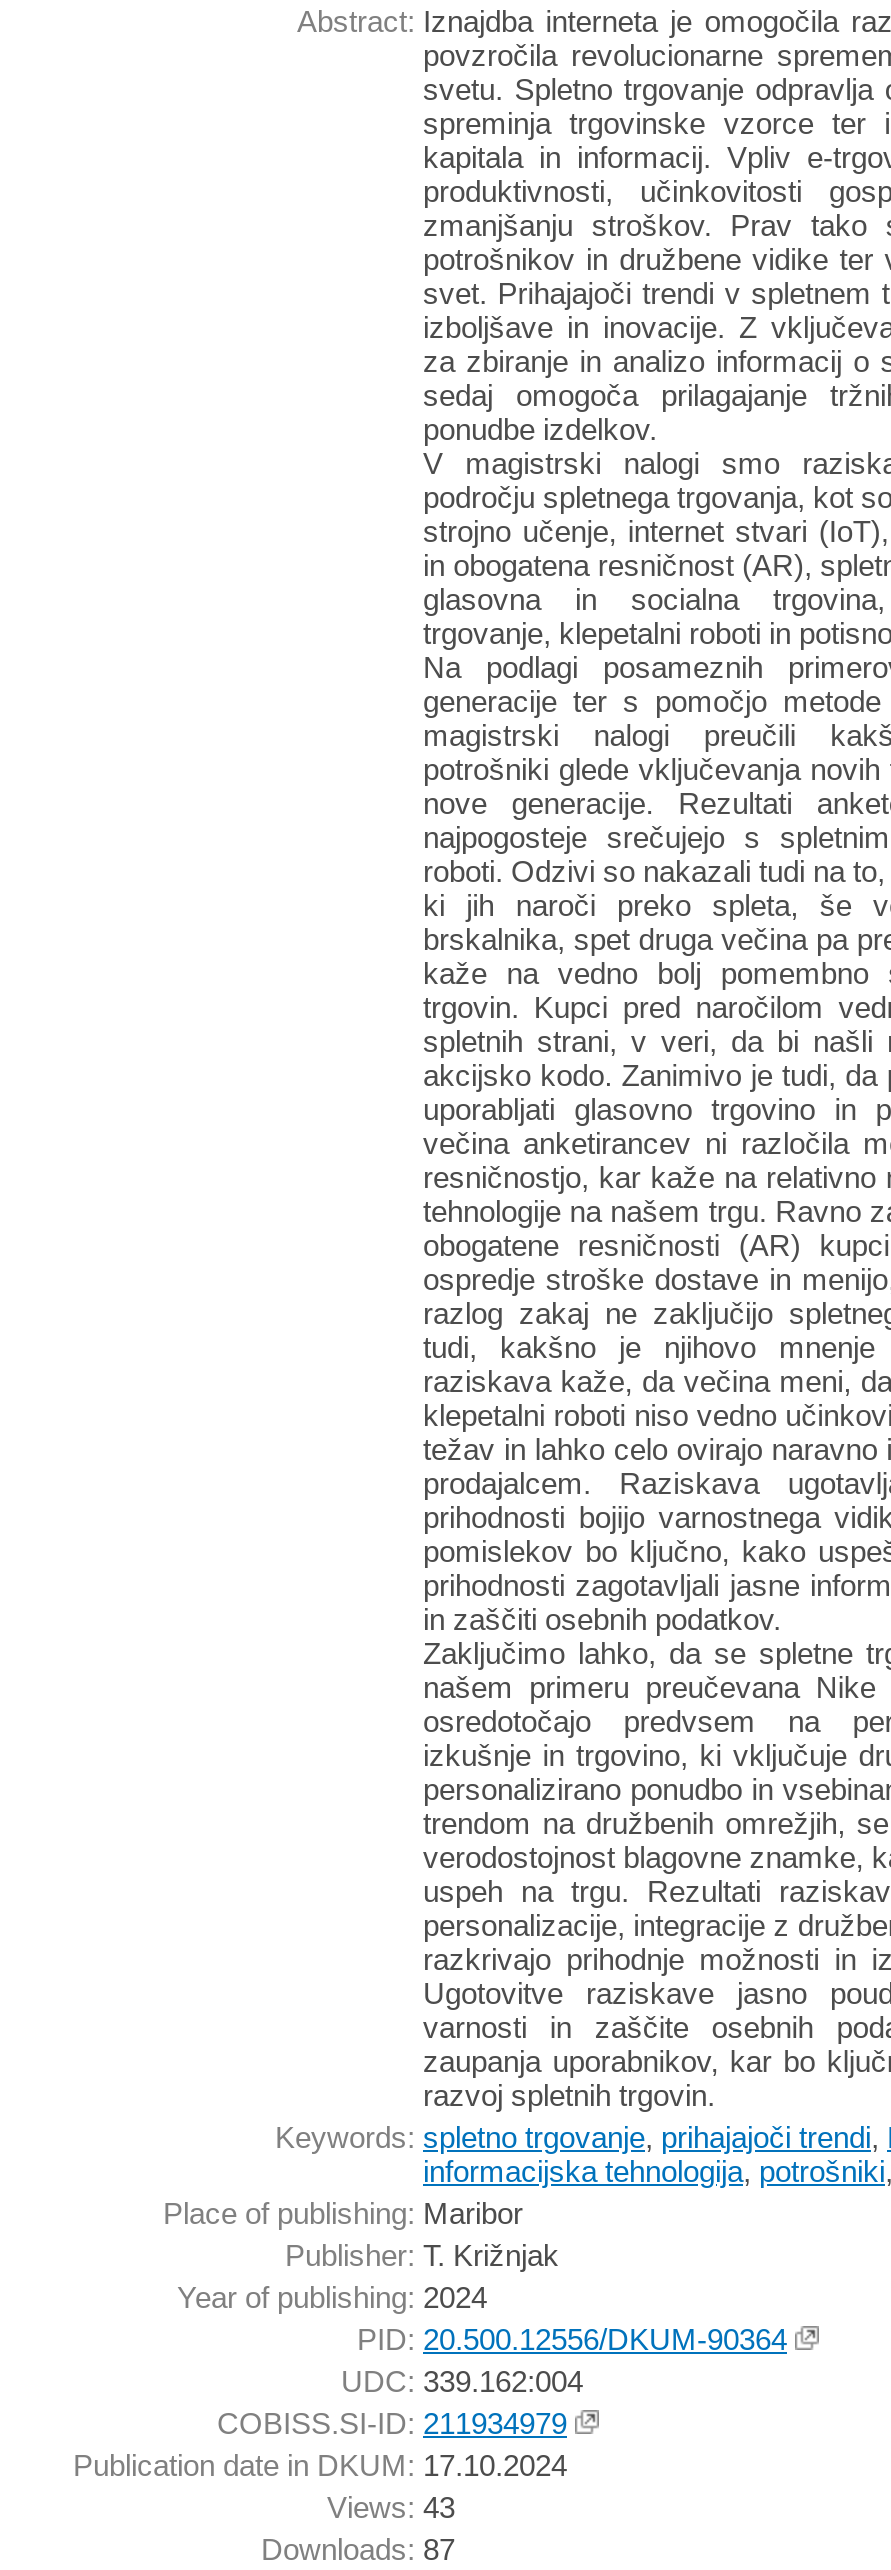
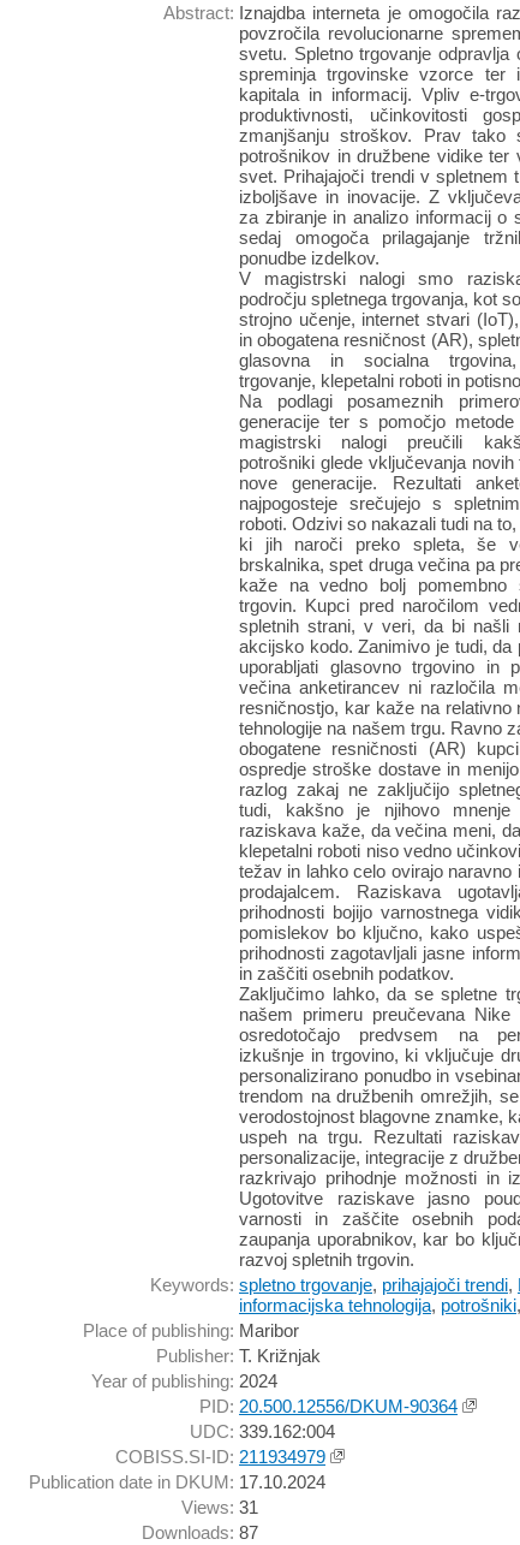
- Views: 43
+ Views: 31
